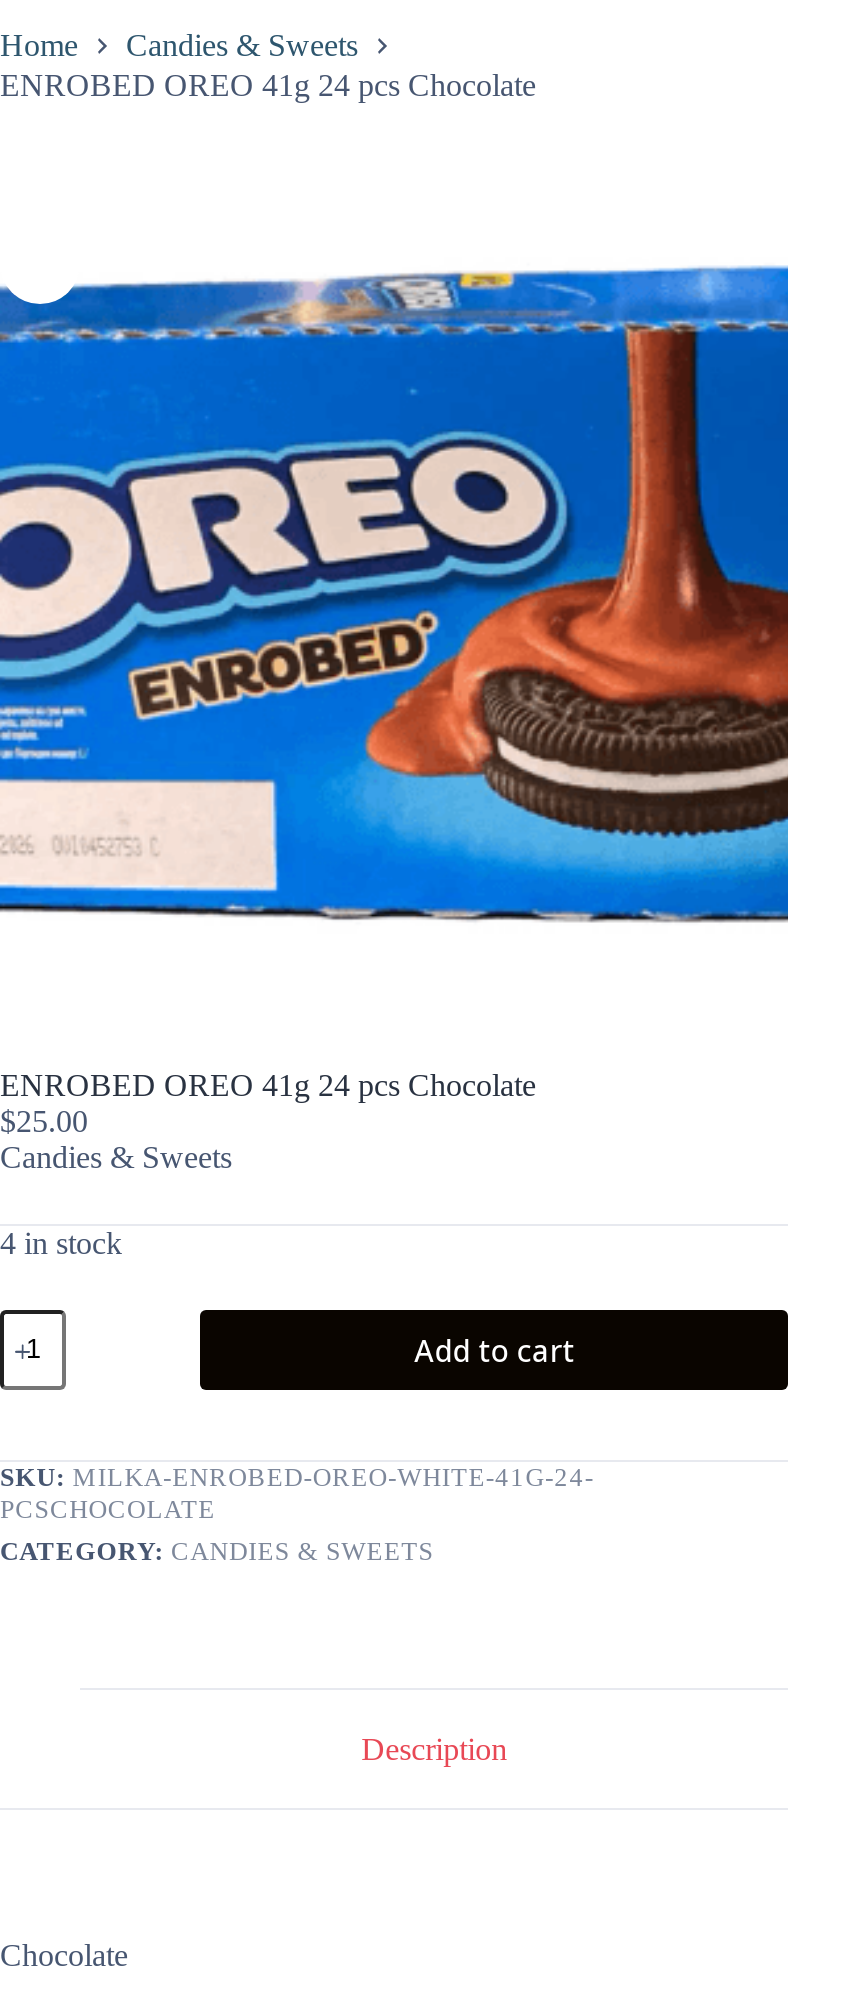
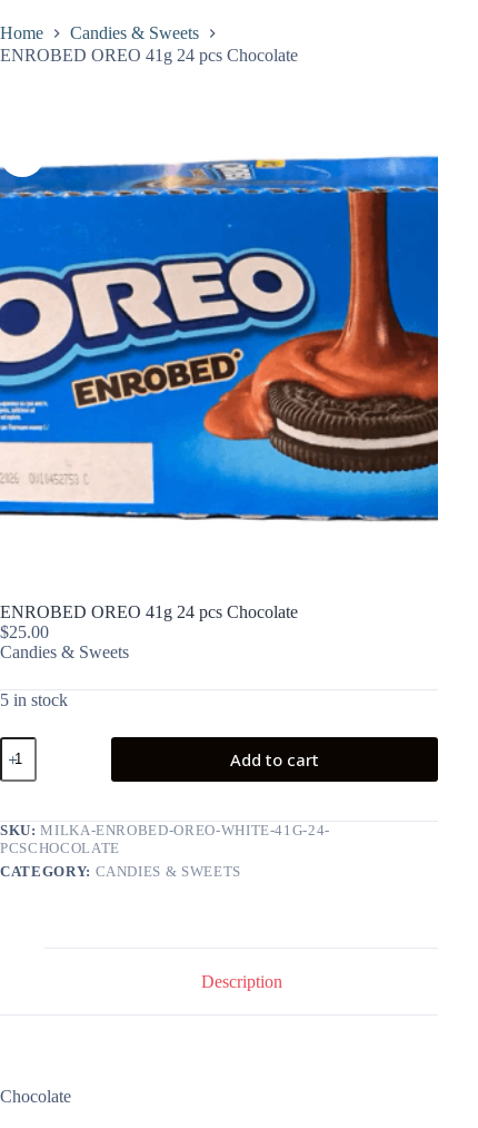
- 4 in stock
+ 5 in stock
